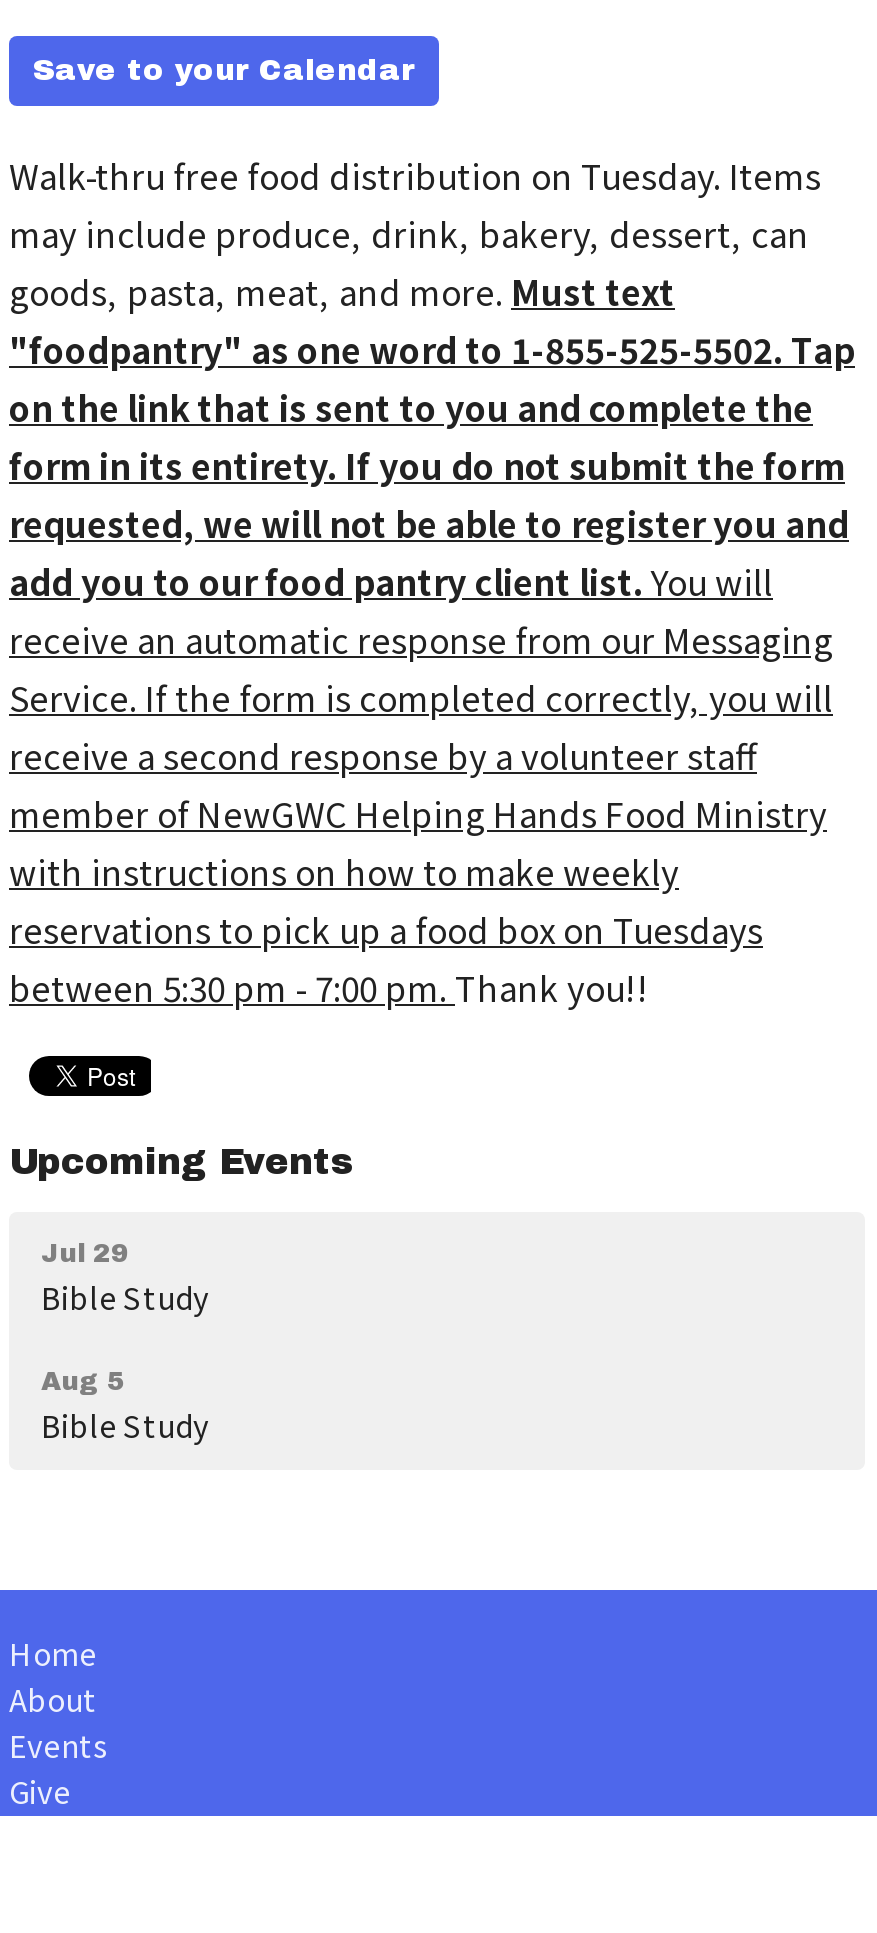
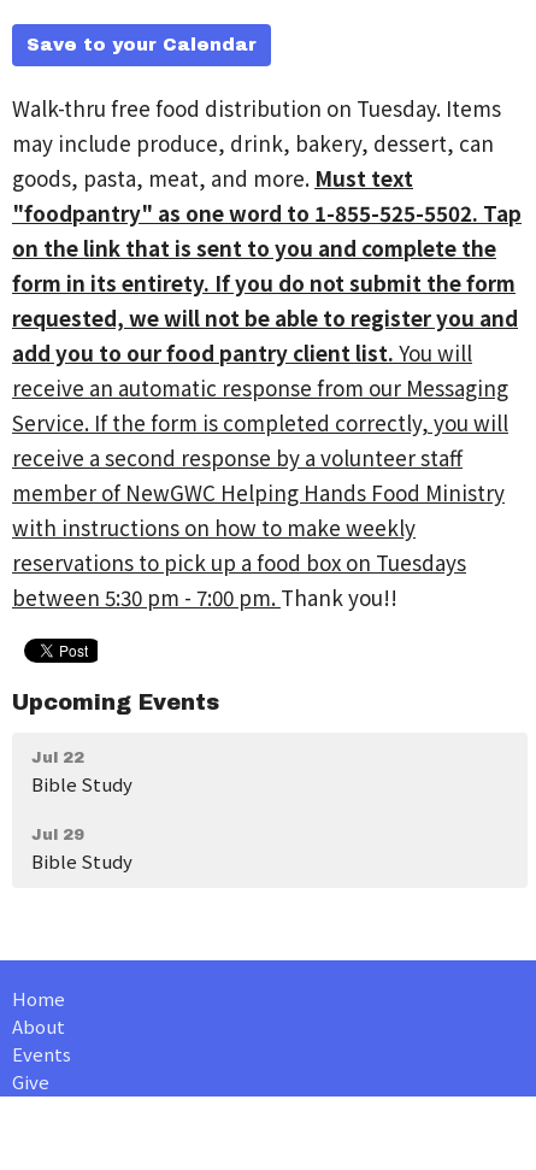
- Jul 29
+ Jul 22

- Aug 5
+ Jul 29
